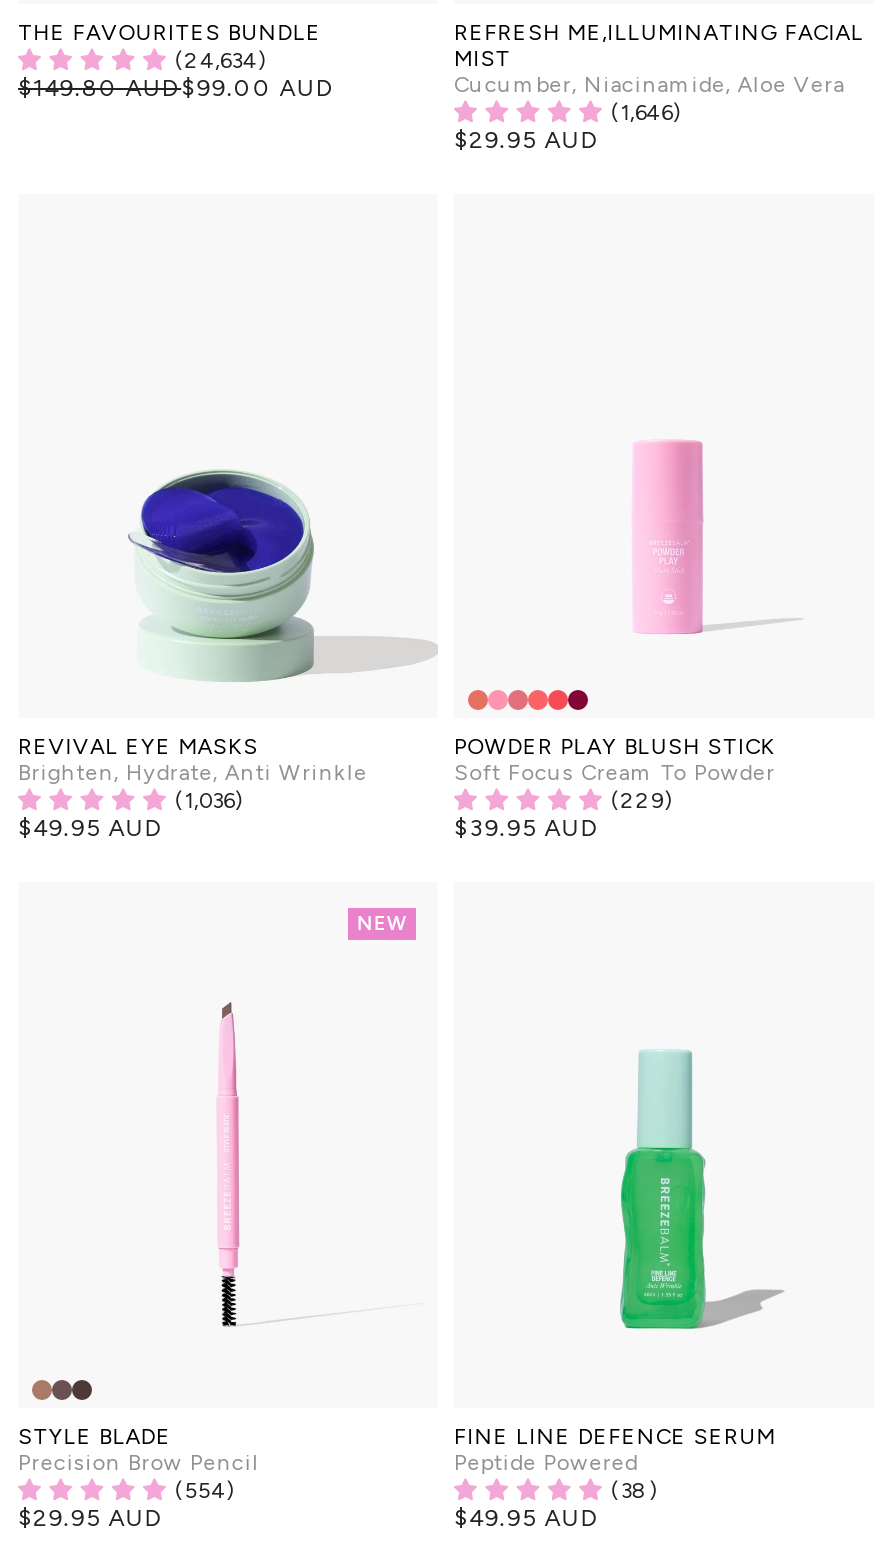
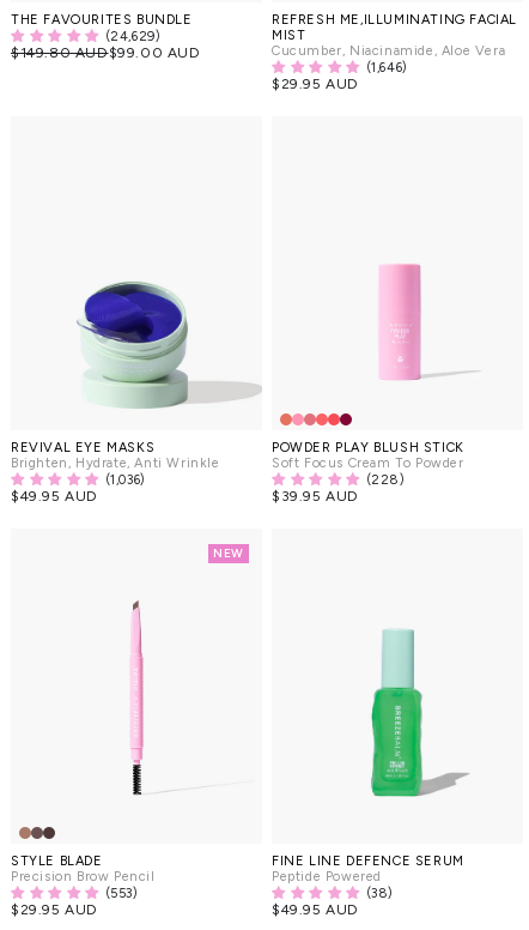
- (24,634)
+ (24,629)

- (229)
+ (228)

- (554)
+ (553)
